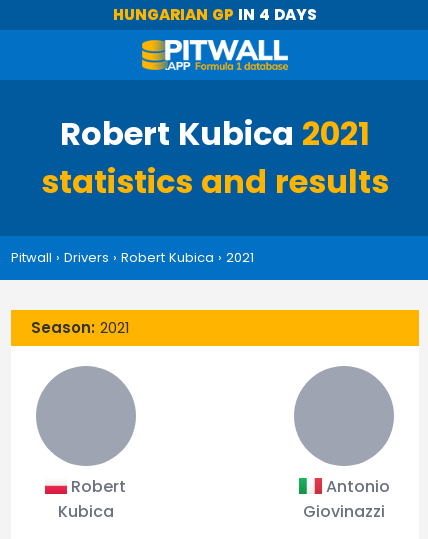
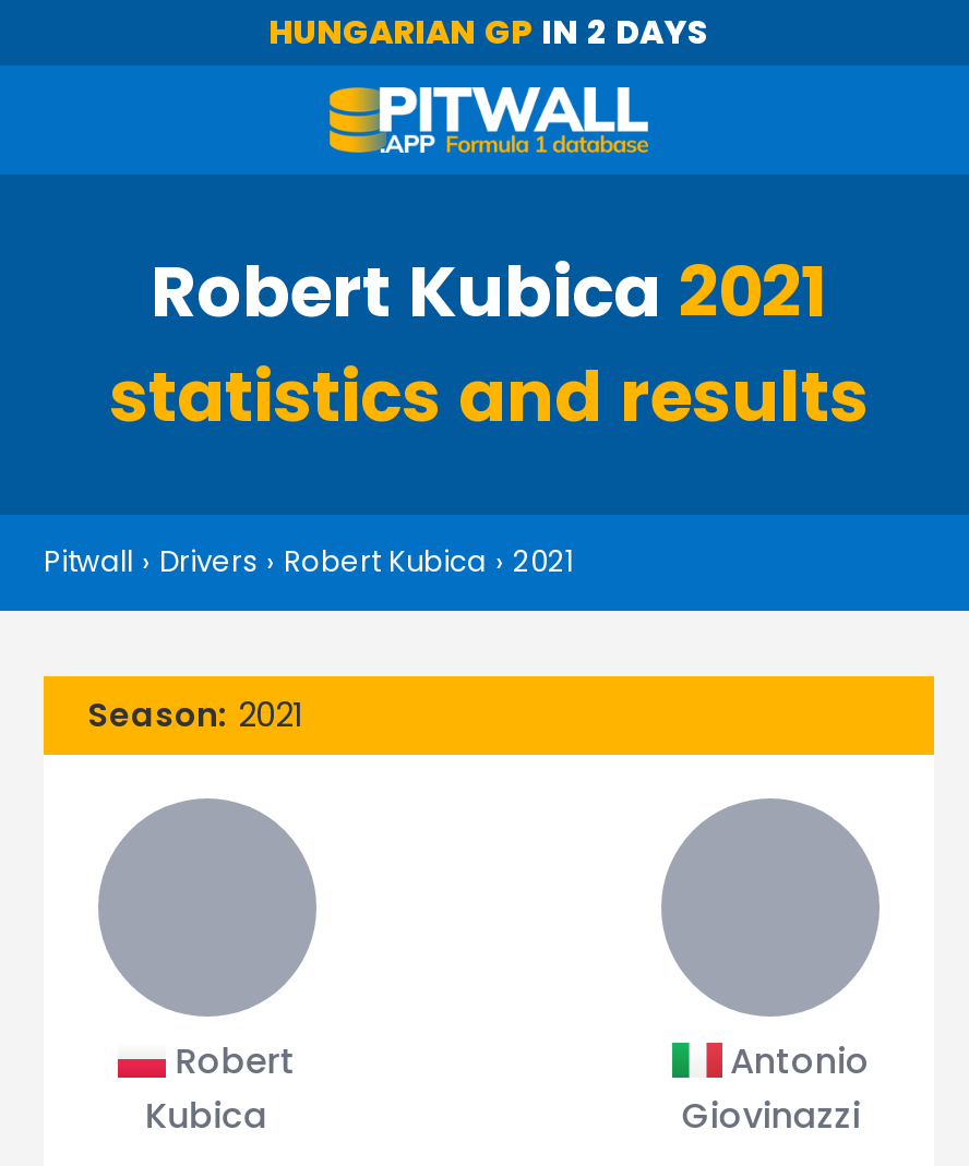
- HUNGARIAN GP IN 4 DAYS
+ HUNGARIAN GP IN 2 DAYS
